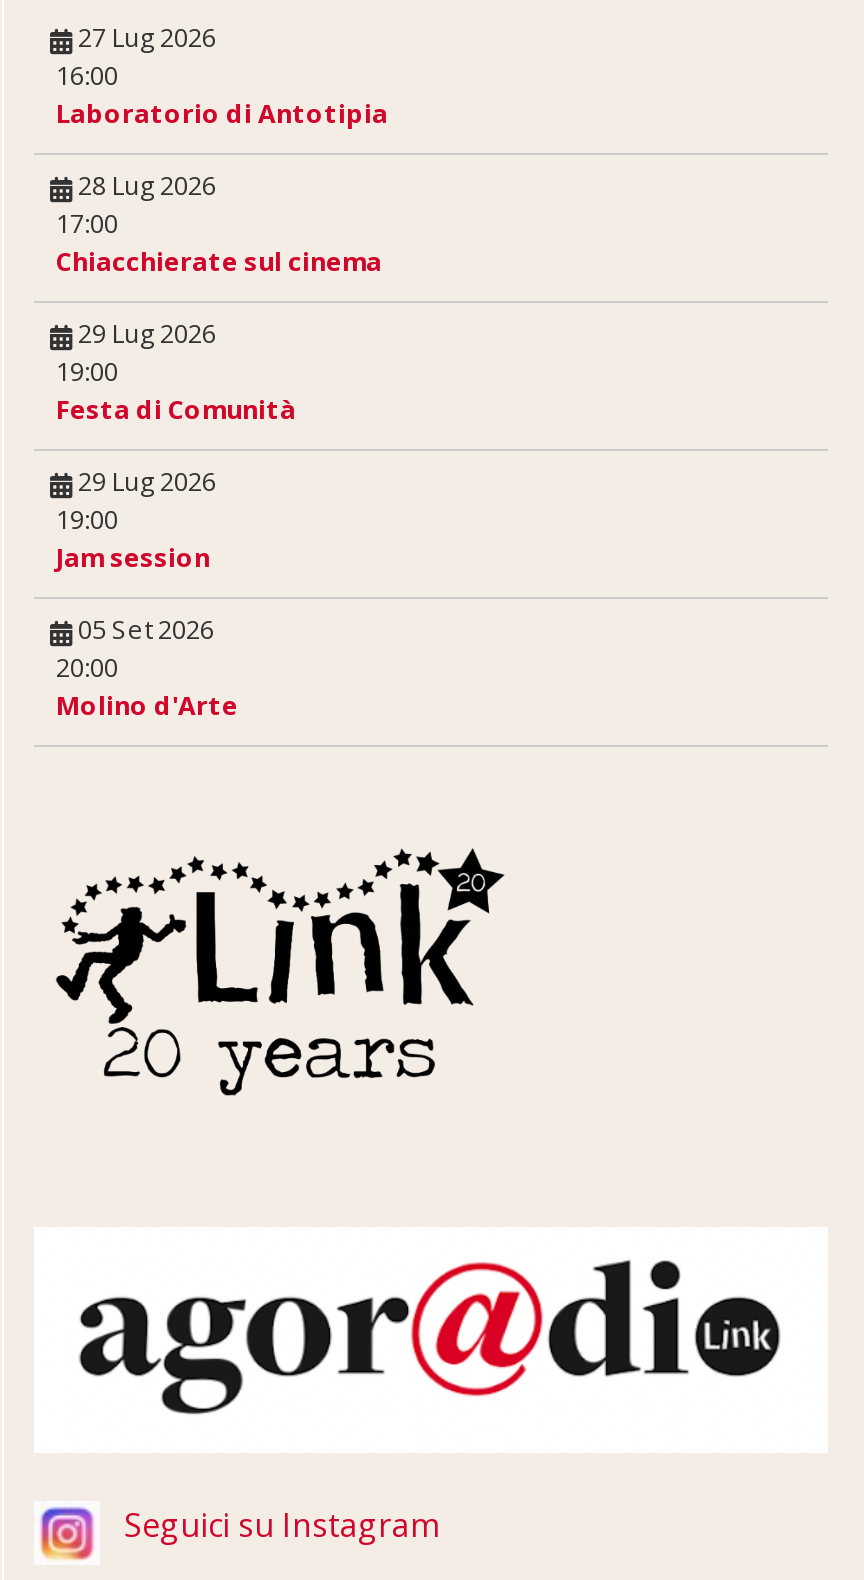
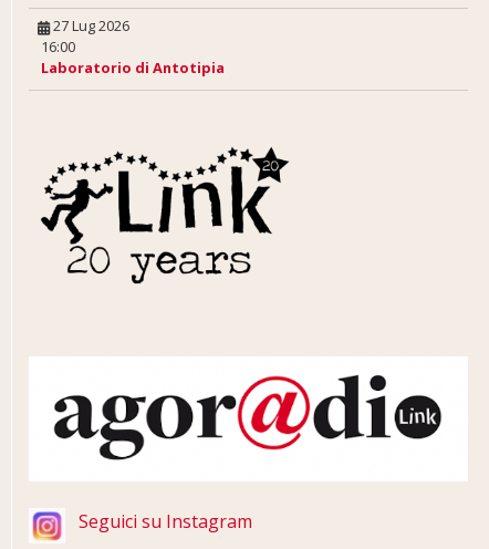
- 28 Lug 2026
- 17:00
- Chiacchierate sul cinema
- 29 Lug 2026
- 19:00
- Festa di Comunità
- 29 Lug 2026
- 19:00
- Jam session
- 05 Set 2026
- 20:00
- Molino d'Arte
